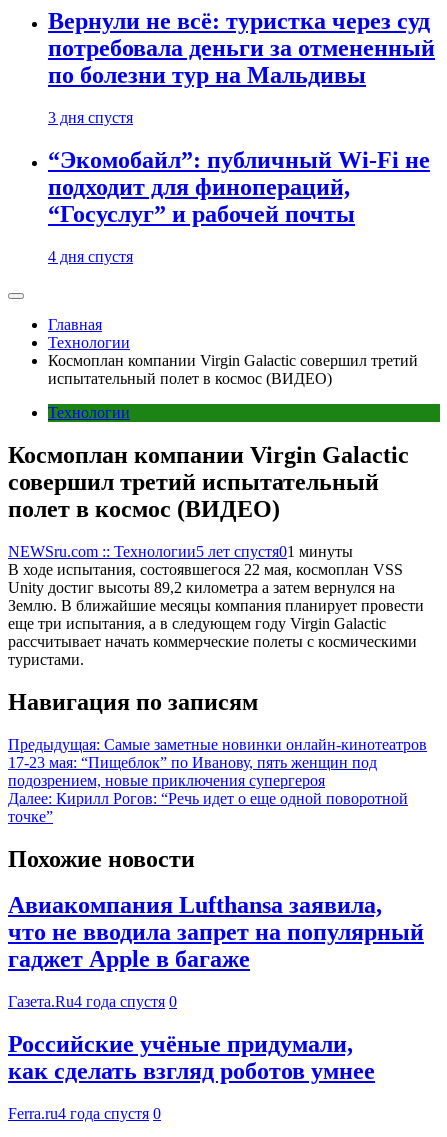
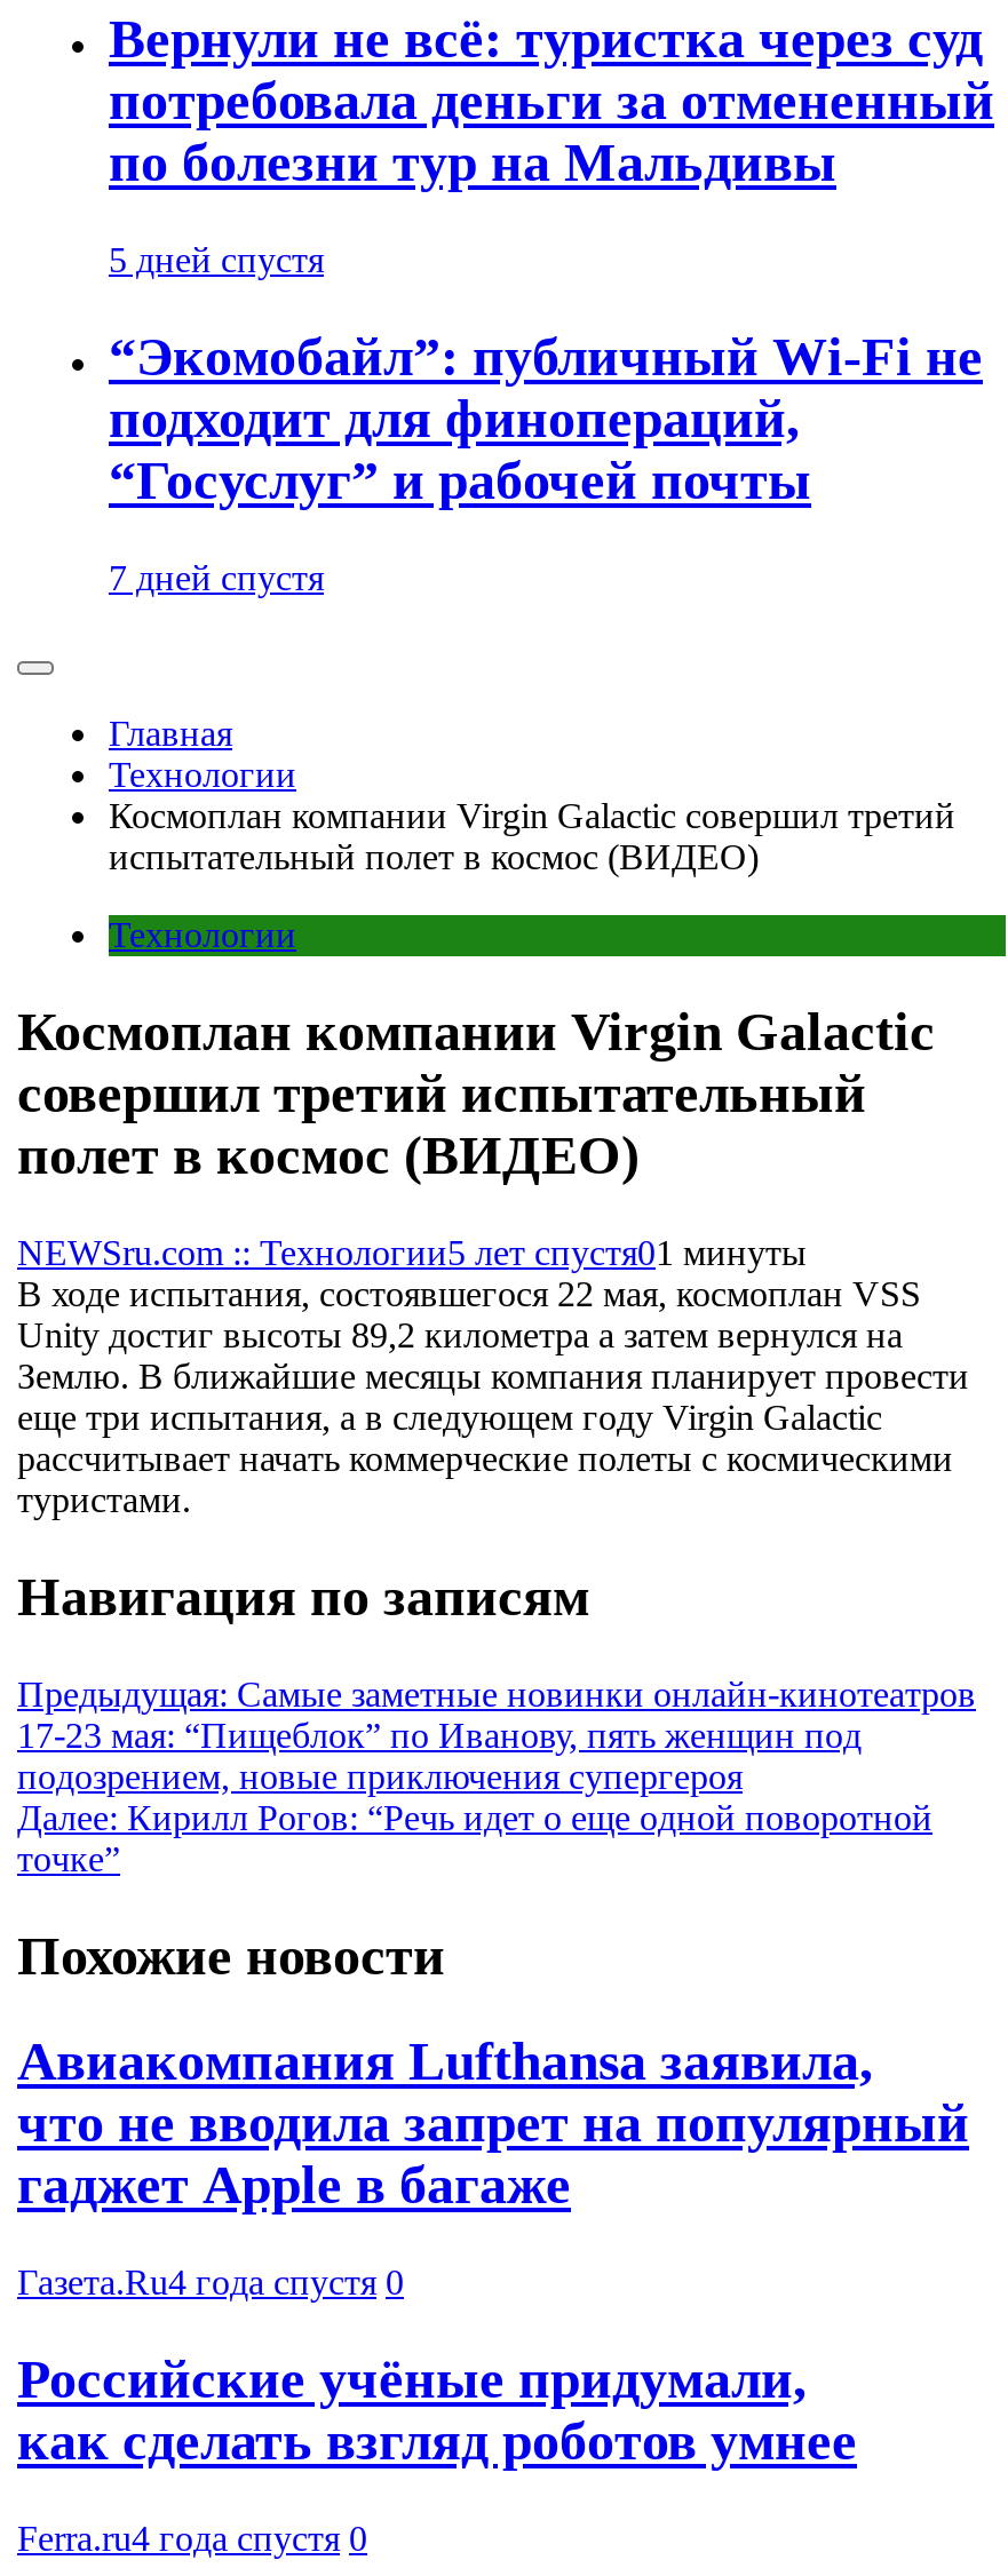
- 3 дня спустя
+ 5 дней спустя

- 4 дня спустя
+ 7 дней спустя
